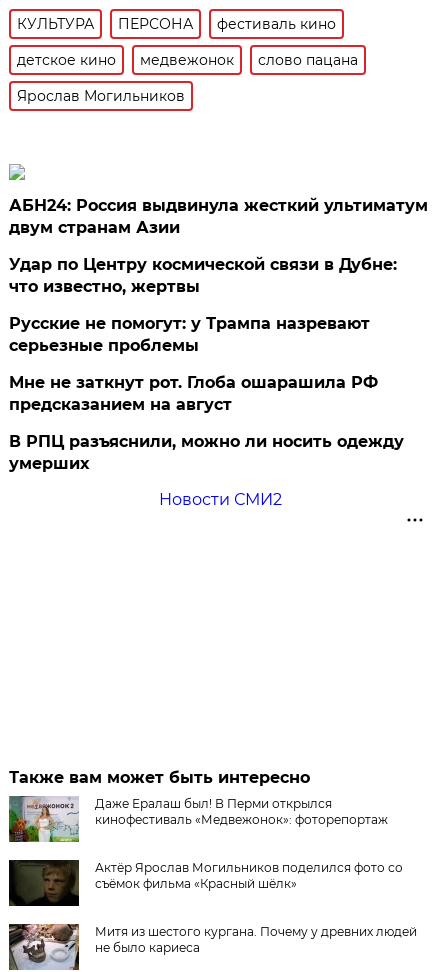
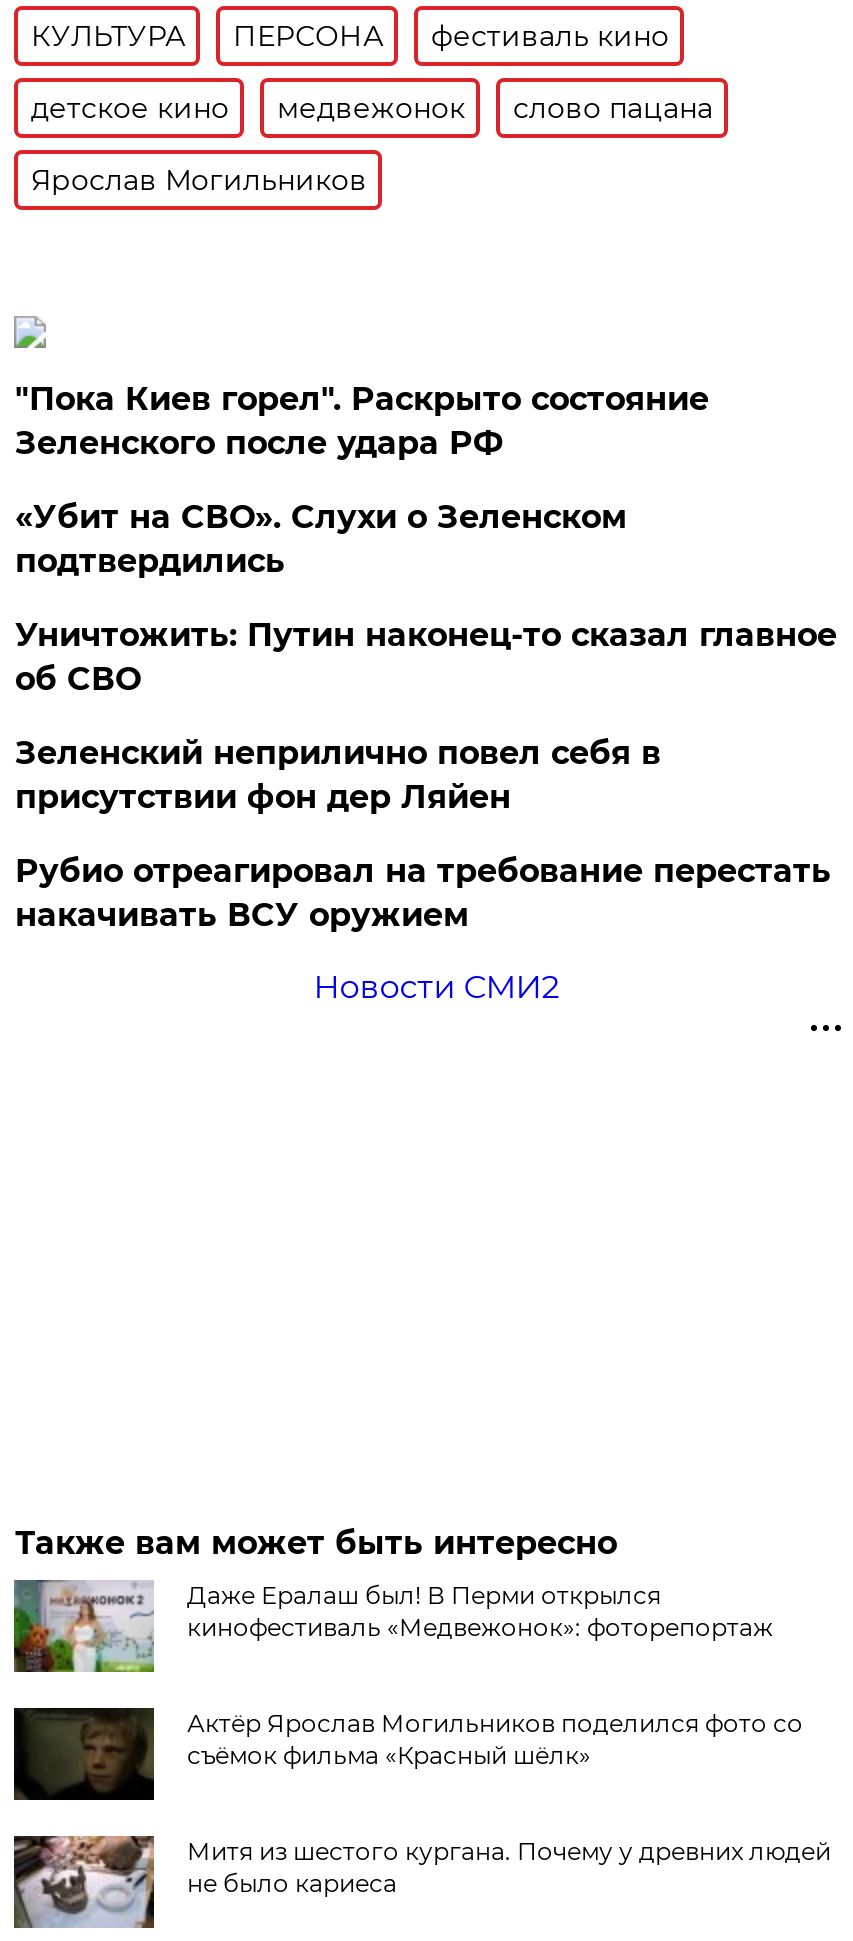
- АБН24: Россия выдвинула жесткий ультиматум
- двум странам Азии
+ "Пока Киев горел". Раскрыто состояние
+ Зеленского после удара РФ

- Удар по Центру космической связи в Дубне:
- что известно, жертвы
+ «Убит на СВО». Слухи о Зеленском
+ подтвердились

- Русские не помогут: у Трампа назревают
- серьезные проблемы
+ Уничтожить: Путин наконец-то сказал главное
+ об СВО

- Мне не заткнут рот. Глоба ошарашила РФ
- предсказанием на август
+ Зеленский неприлично повел cебя в
+ присутствии фон дер Ляйен

- В РПЦ разъяснили, можно ли носить одежду
- умерших
+ Рубио отреагировал на требование перестать
+ накачивать ВСУ оружием
